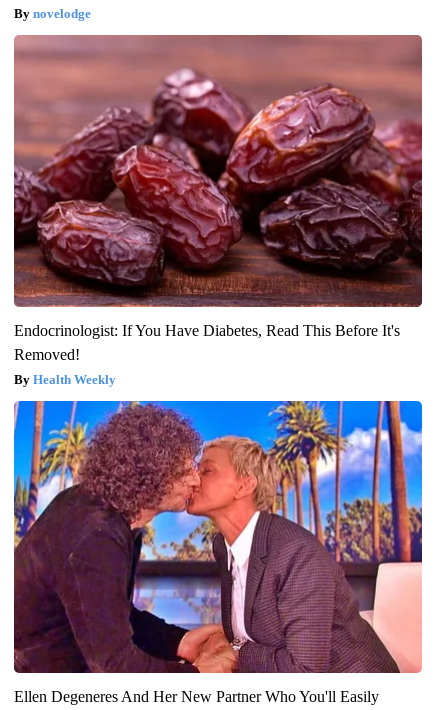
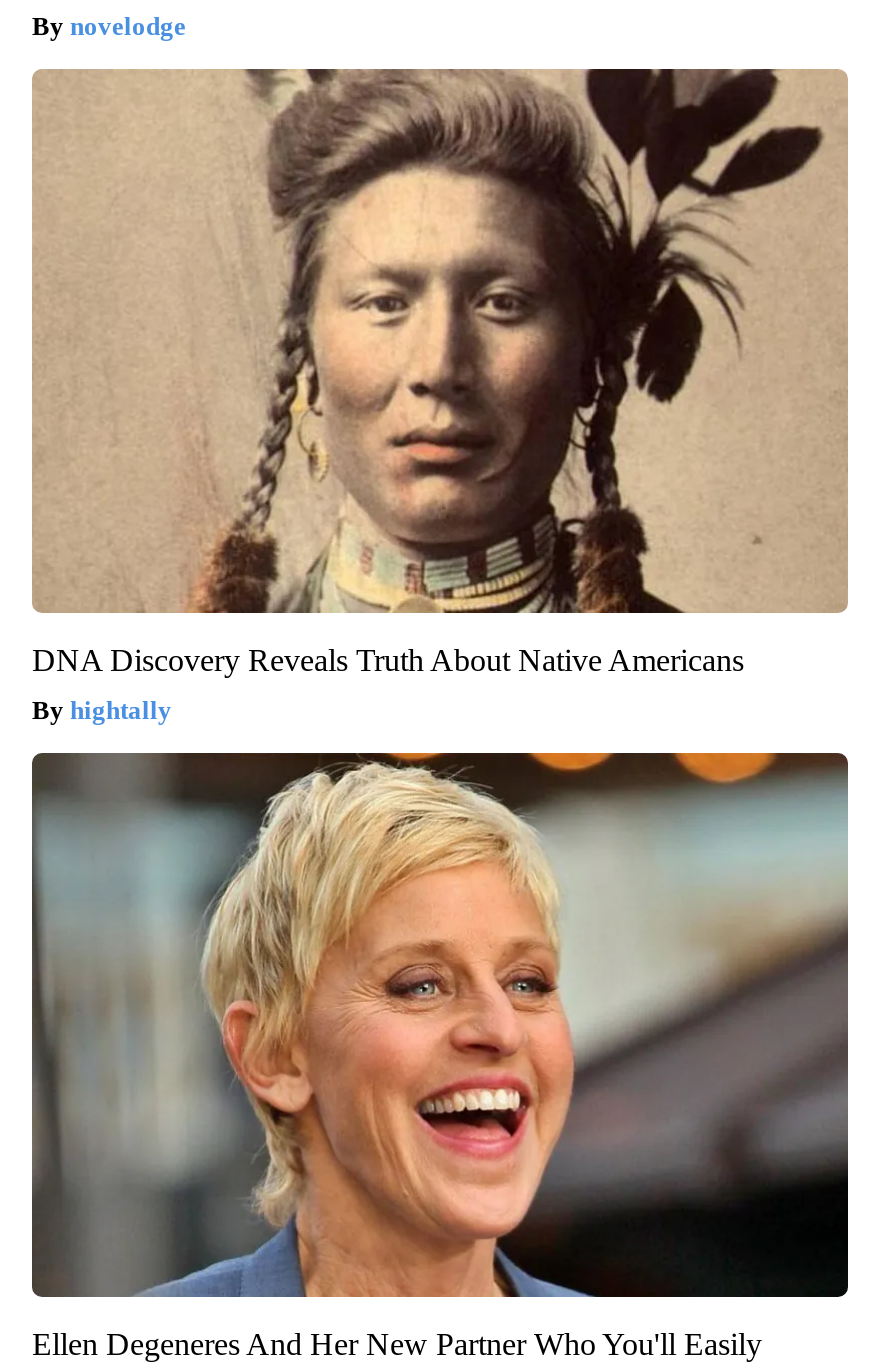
- [image]
- Endocrinologist: If You Have Diabetes, Read This Before It's
- Removed!
+ [image]
+ DNA Discovery Reveals Truth About Native Americans

- Health Weekly
+ hightally

- [image]
+ [image]
